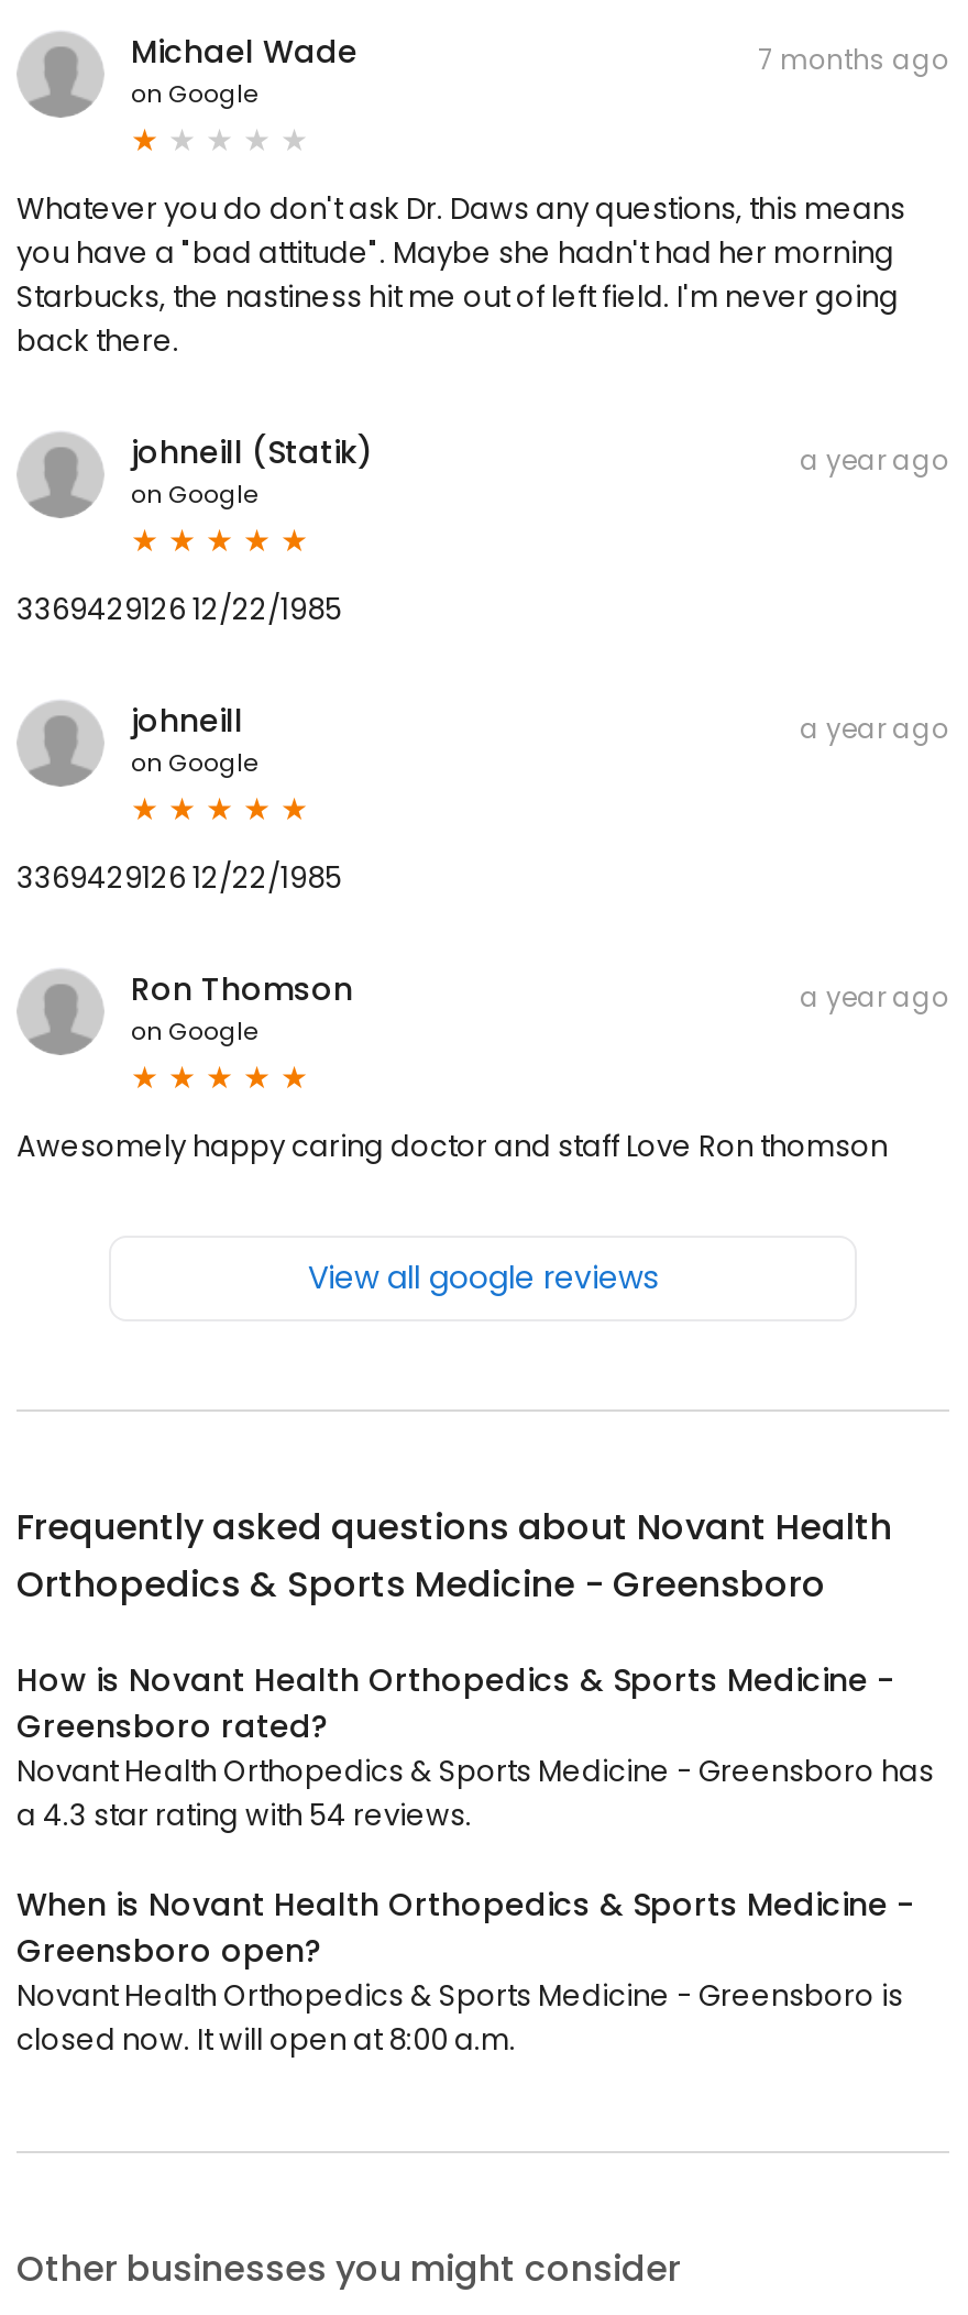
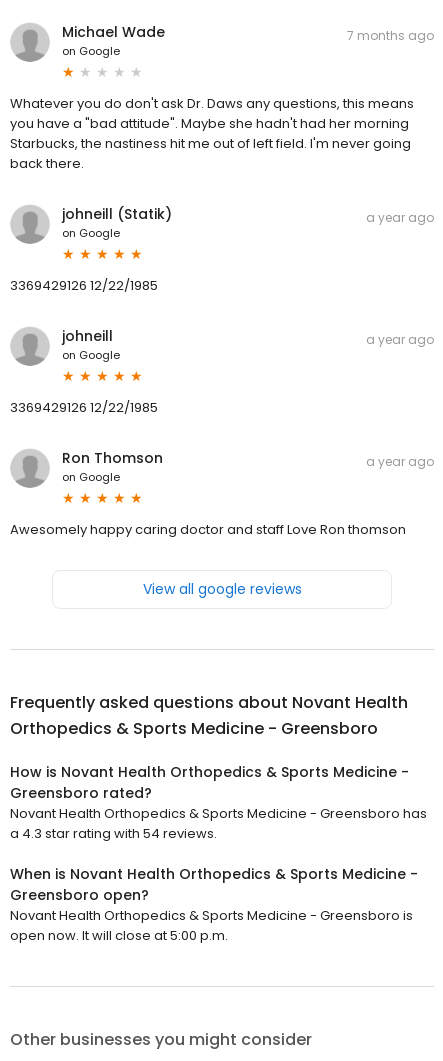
- closed now. It will open at 8:00 a.m.
+ open now. It will close at 5:00 p.m.
